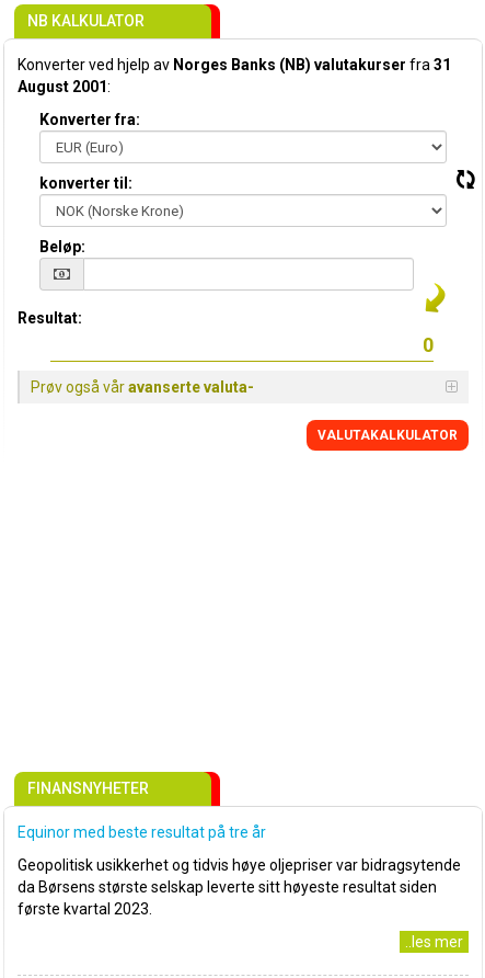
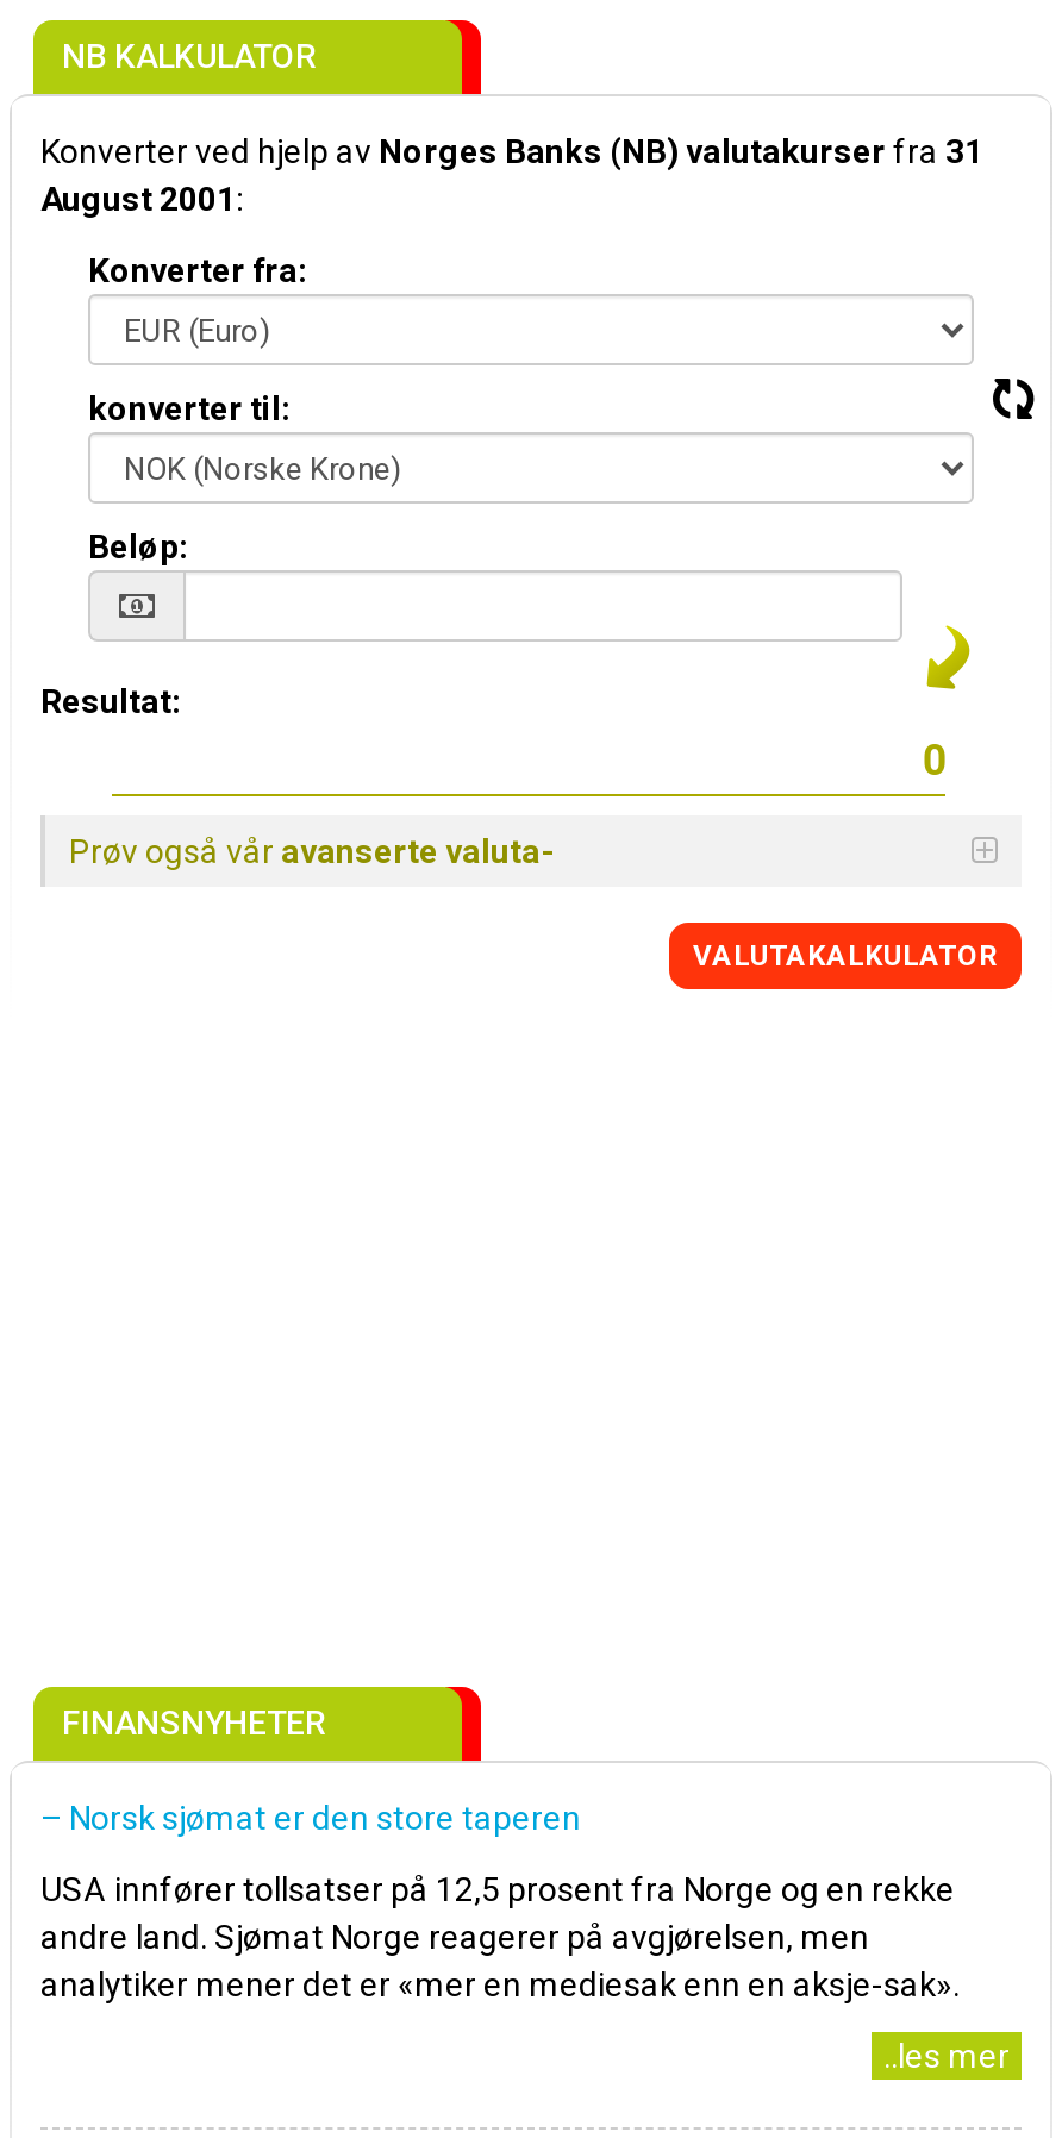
- Equinor med beste resultat på tre år
+ – Norsk sjømat er den store taperen

- Geopolitisk usikkerhet og tidvis høye oljepriser var bidragsytende
- da Børsens største selskap leverte sitt høyeste resultat siden
- første kvartal 2023.
+ USA innfører tollsatser på 12,5 prosent fra Norge og en rekke
+ andre land. Sjømat Norge reagerer på avgjørelsen, men
+ analytiker mener det er «mer en mediesak enn en aksje-sak».
